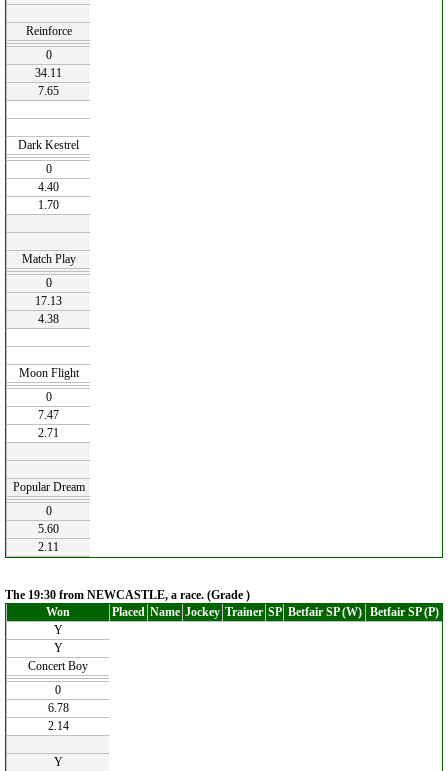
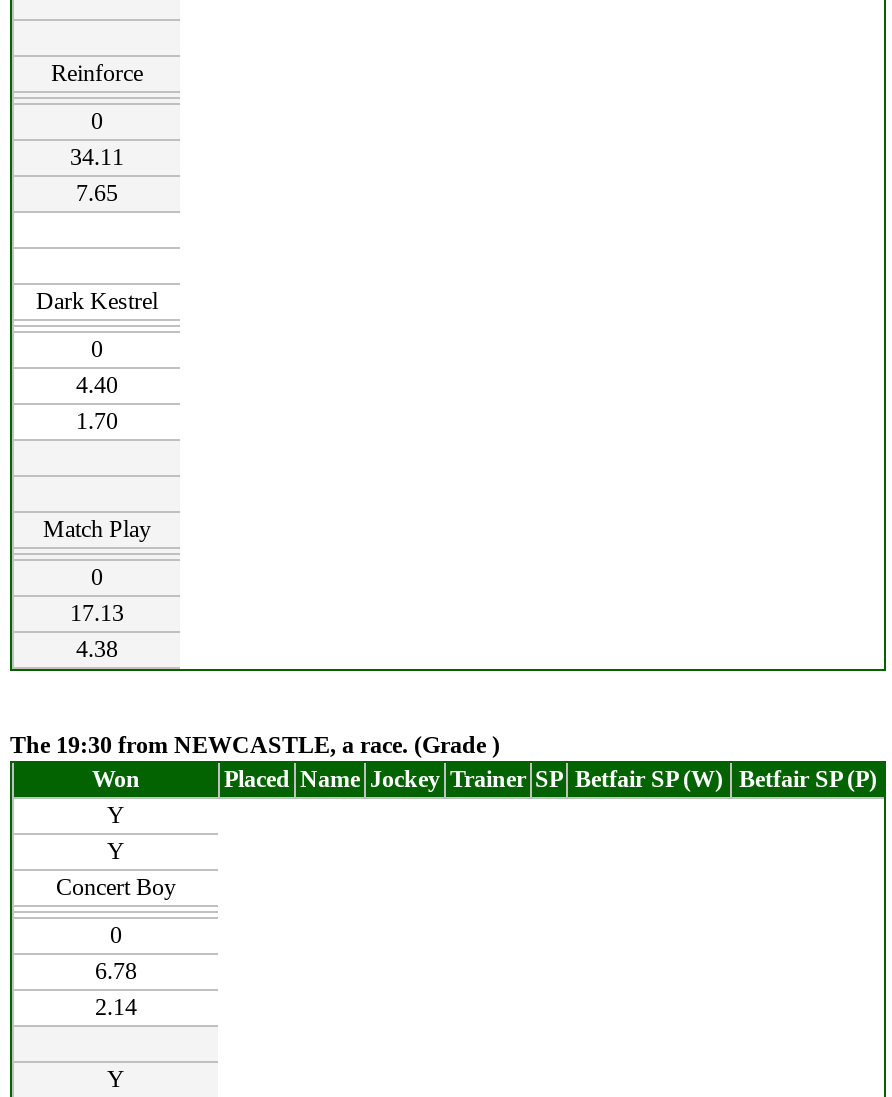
- Moon Flight
- 0
- 7.47
- 2.71

- Popular Dream
- 0
- 5.60
- 2.11
